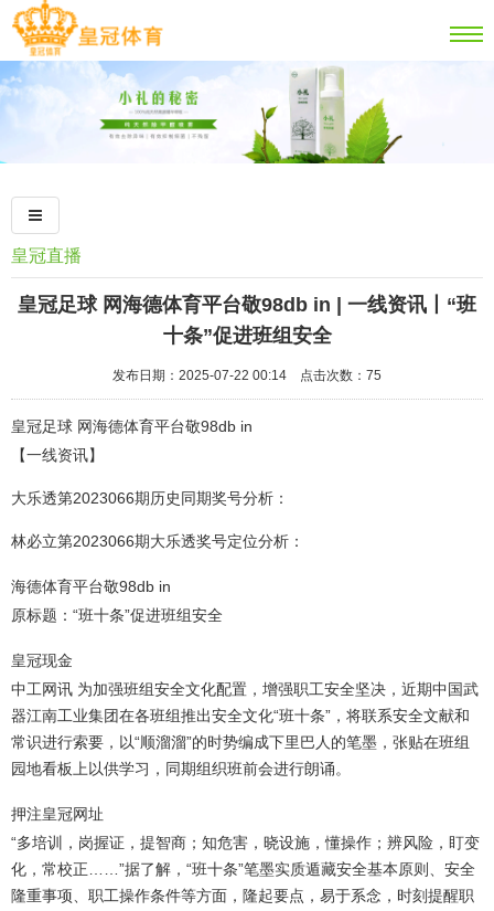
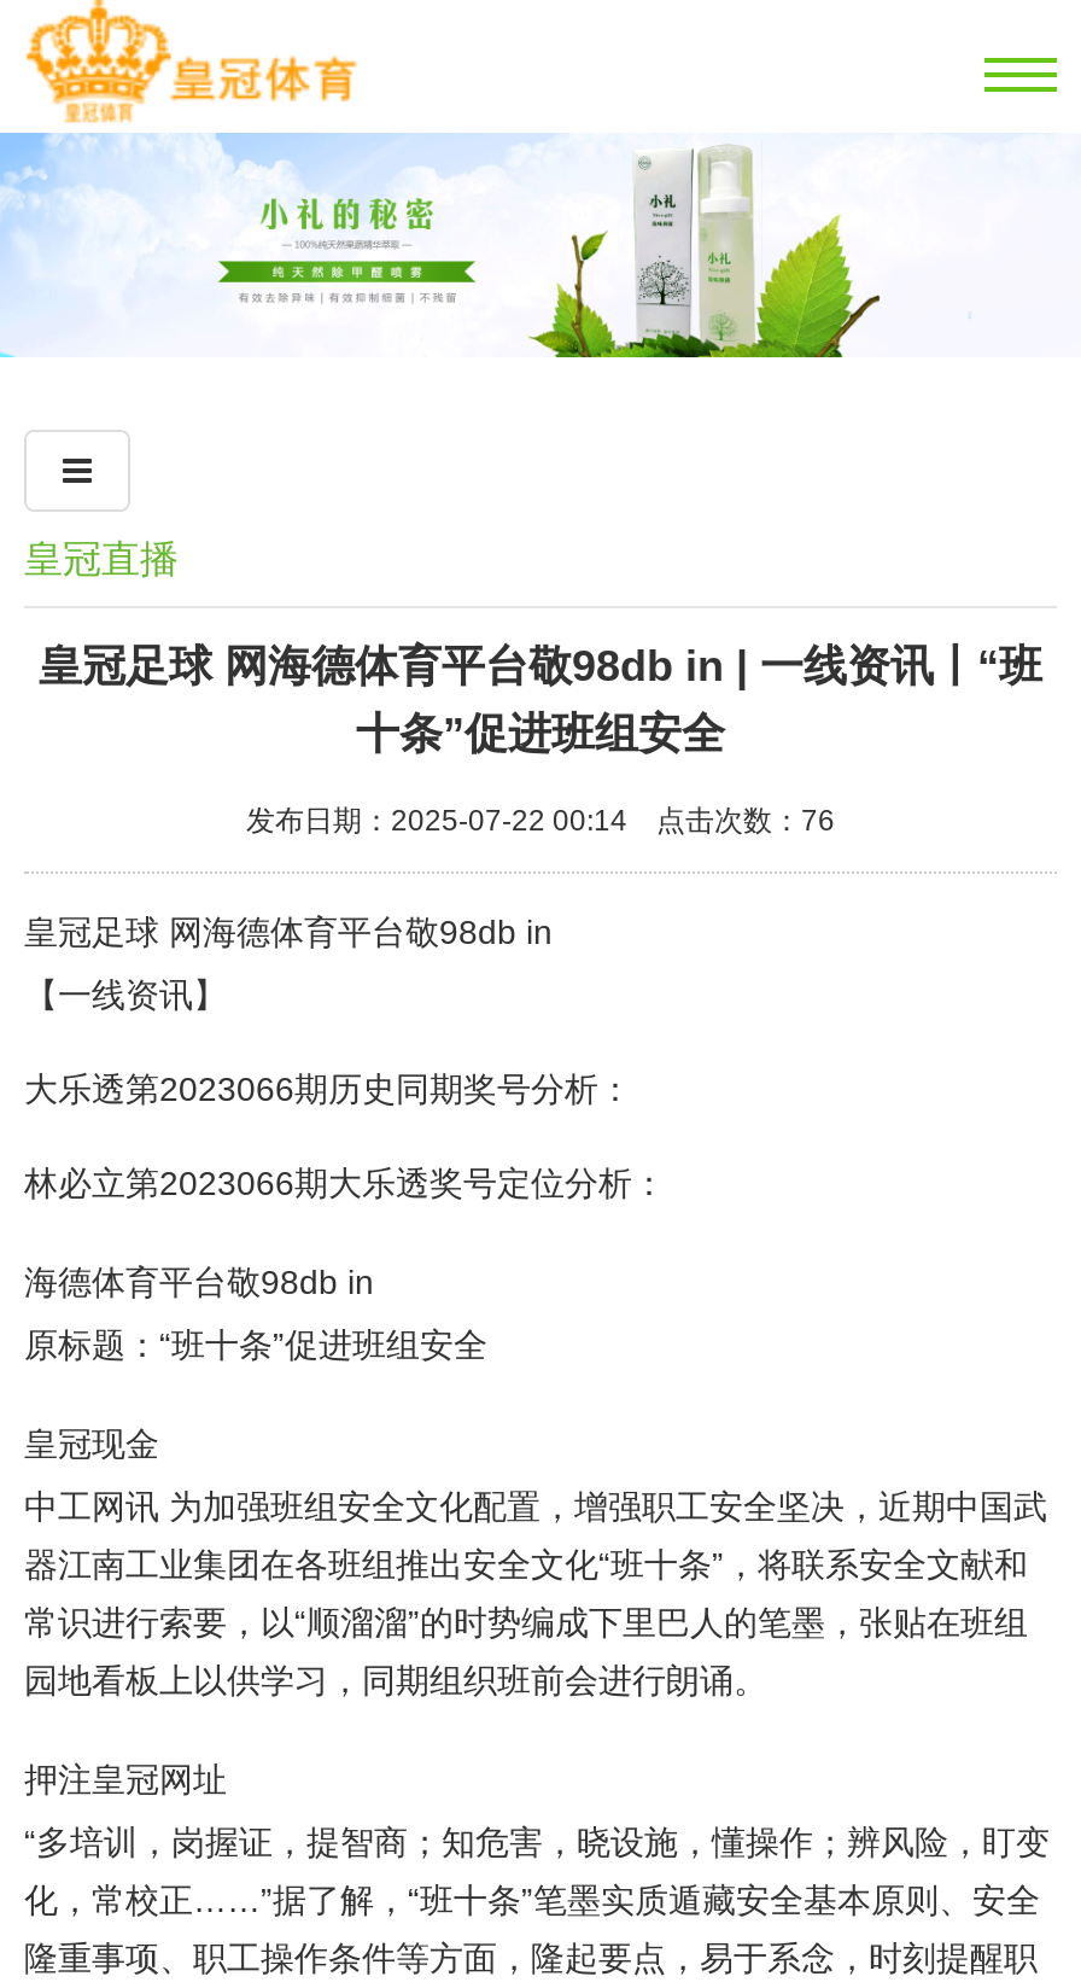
- 发布日期：2025-07-22 00:14 点击次数：75
+ 发布日期：2025-07-22 00:14 点击次数：76
